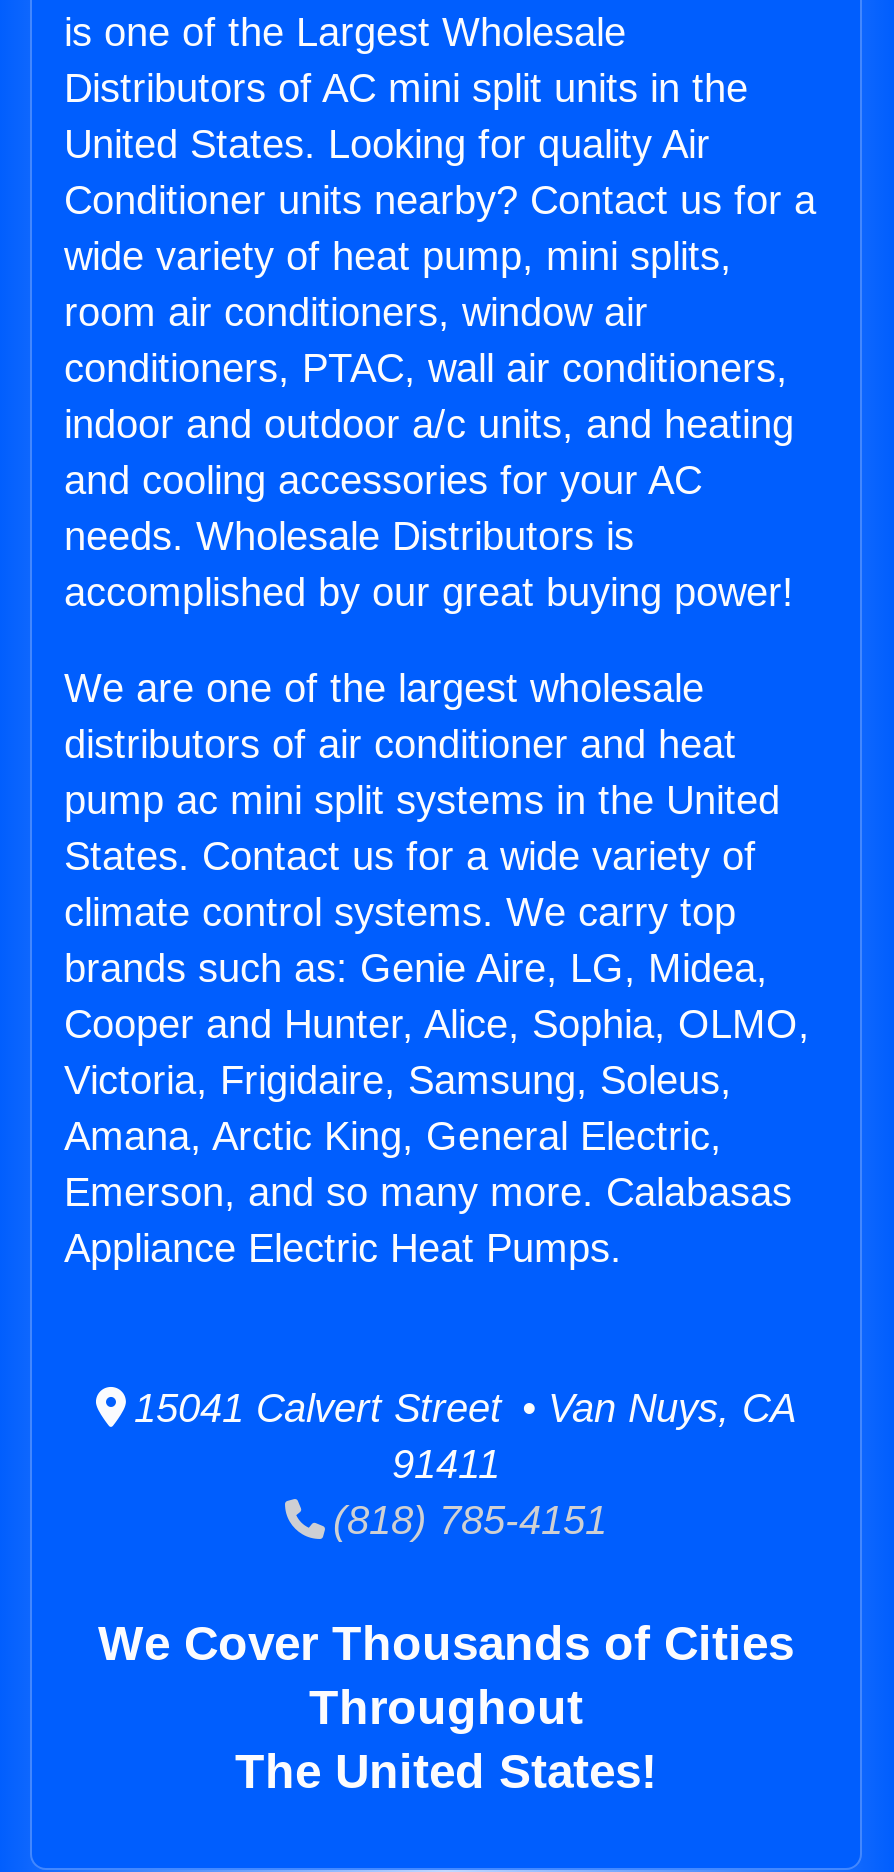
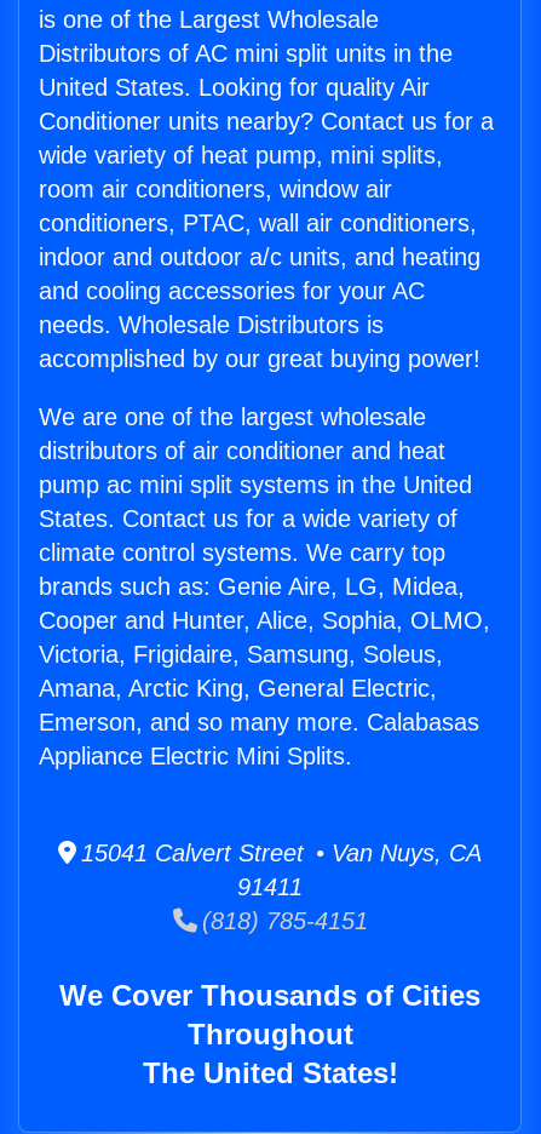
- Appliance Electric Heat Pumps.
+ Appliance Electric Mini Splits.
